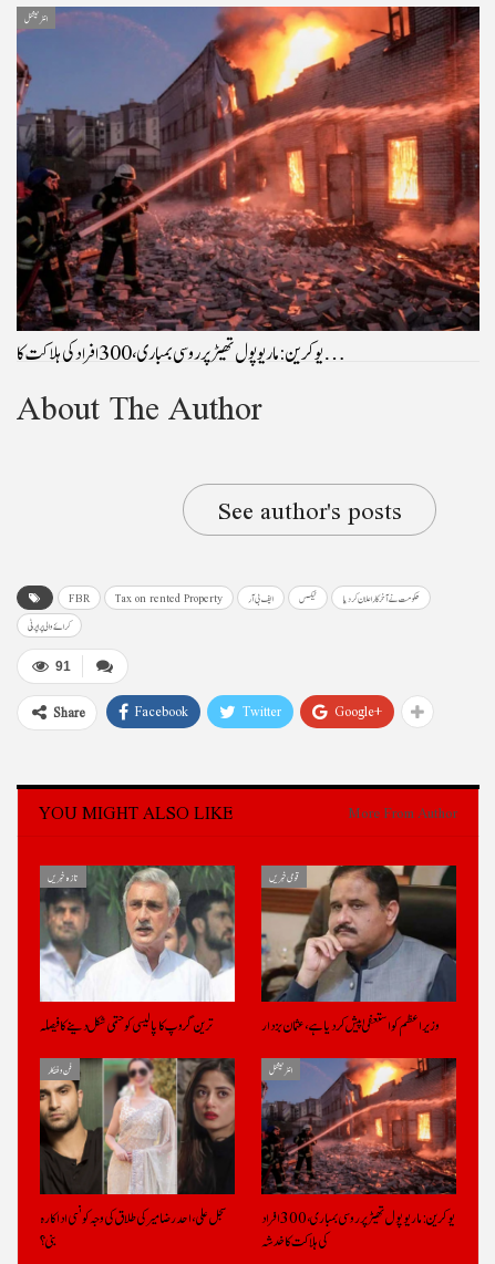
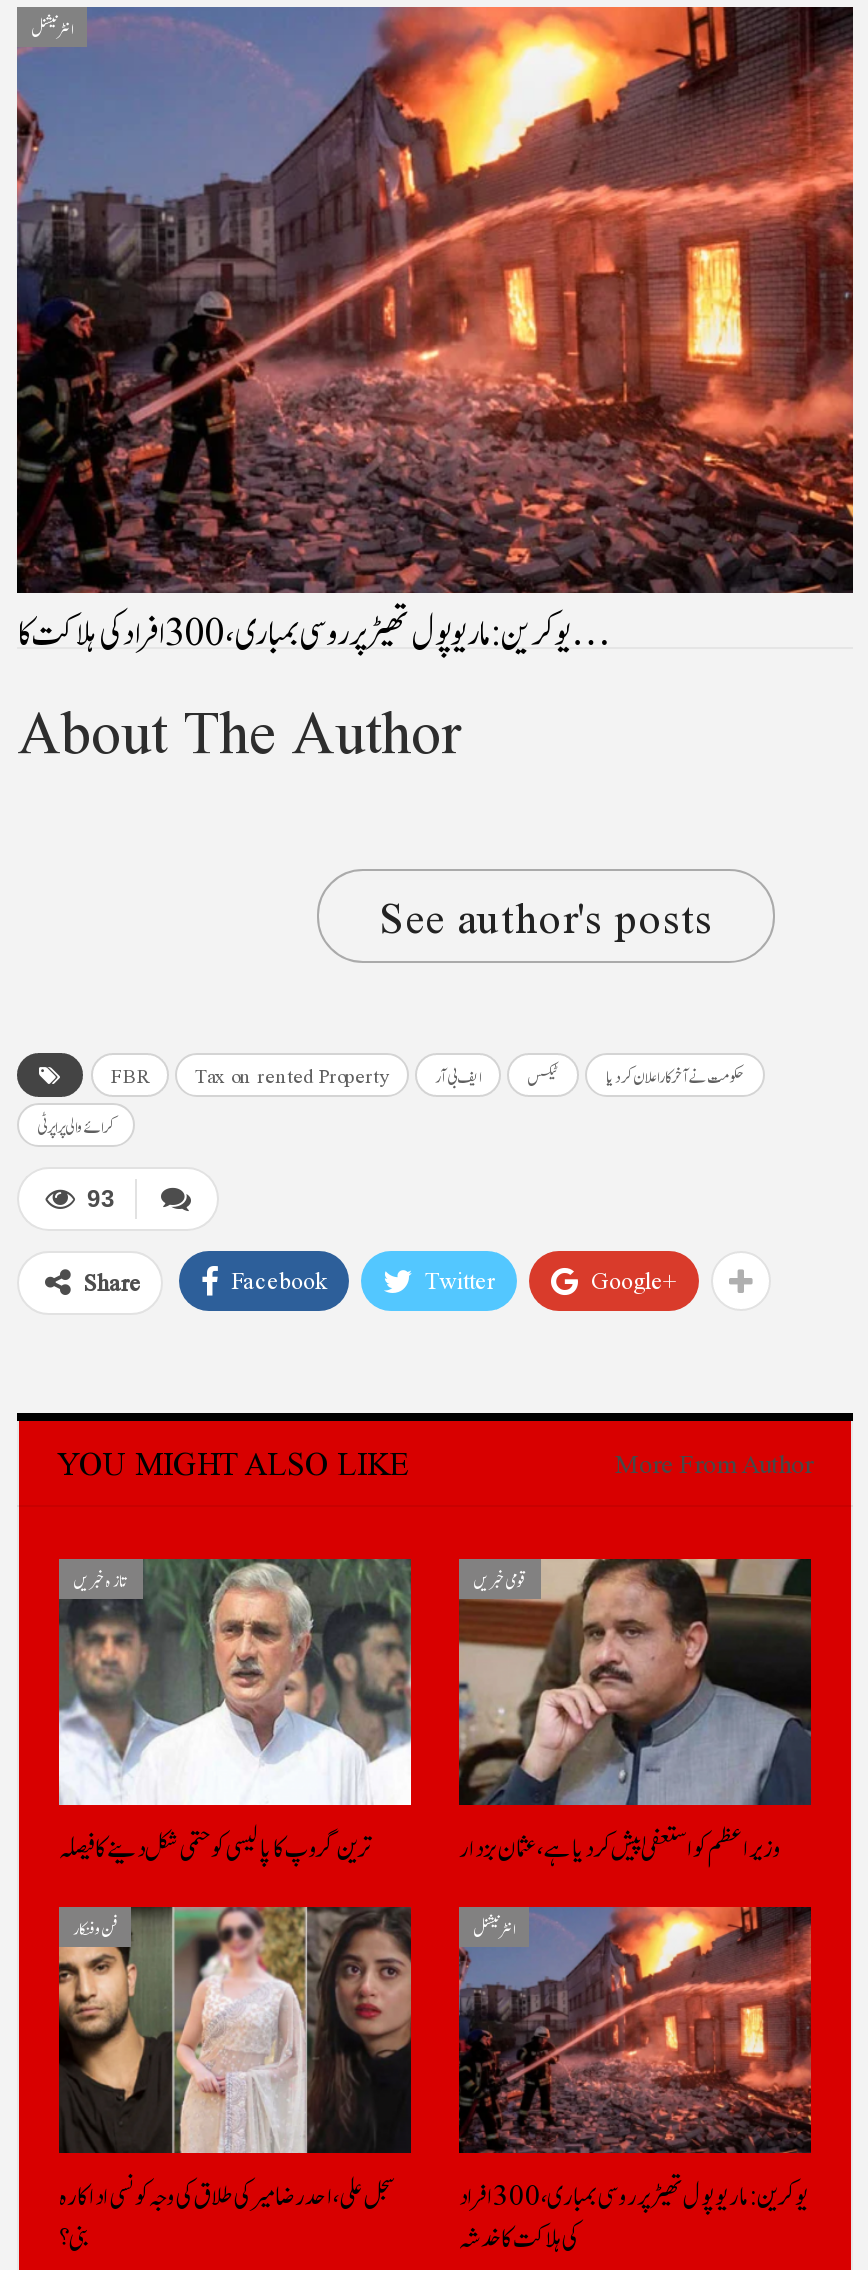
- 91
+ 93
